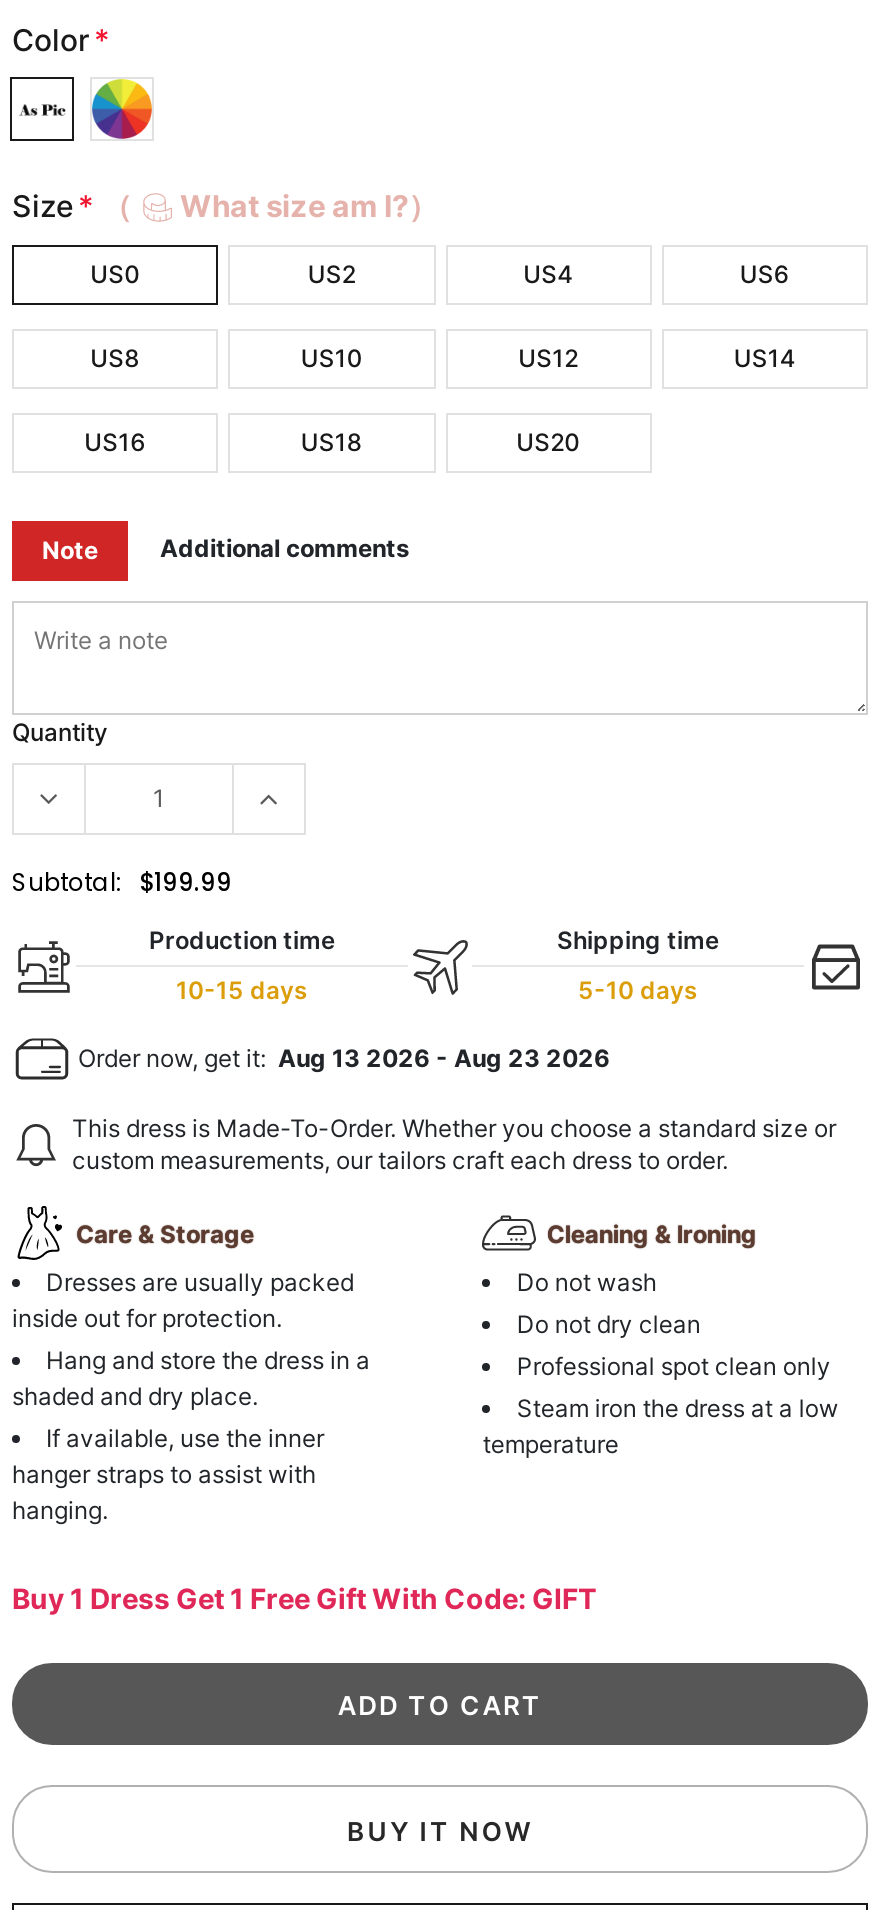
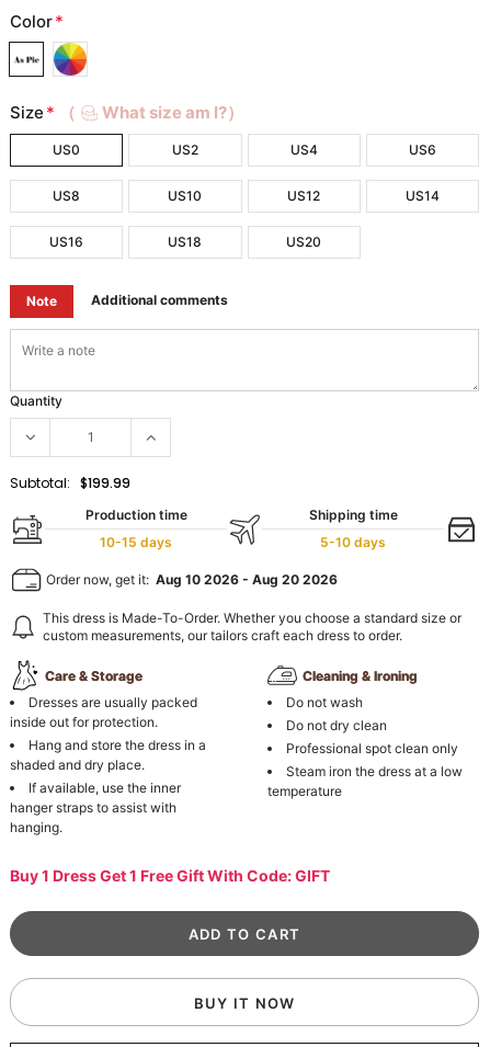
- Order now, get it: Aug 13 2026 - Aug 23 2026
+ Order now, get it: Aug 10 2026 - Aug 20 2026
